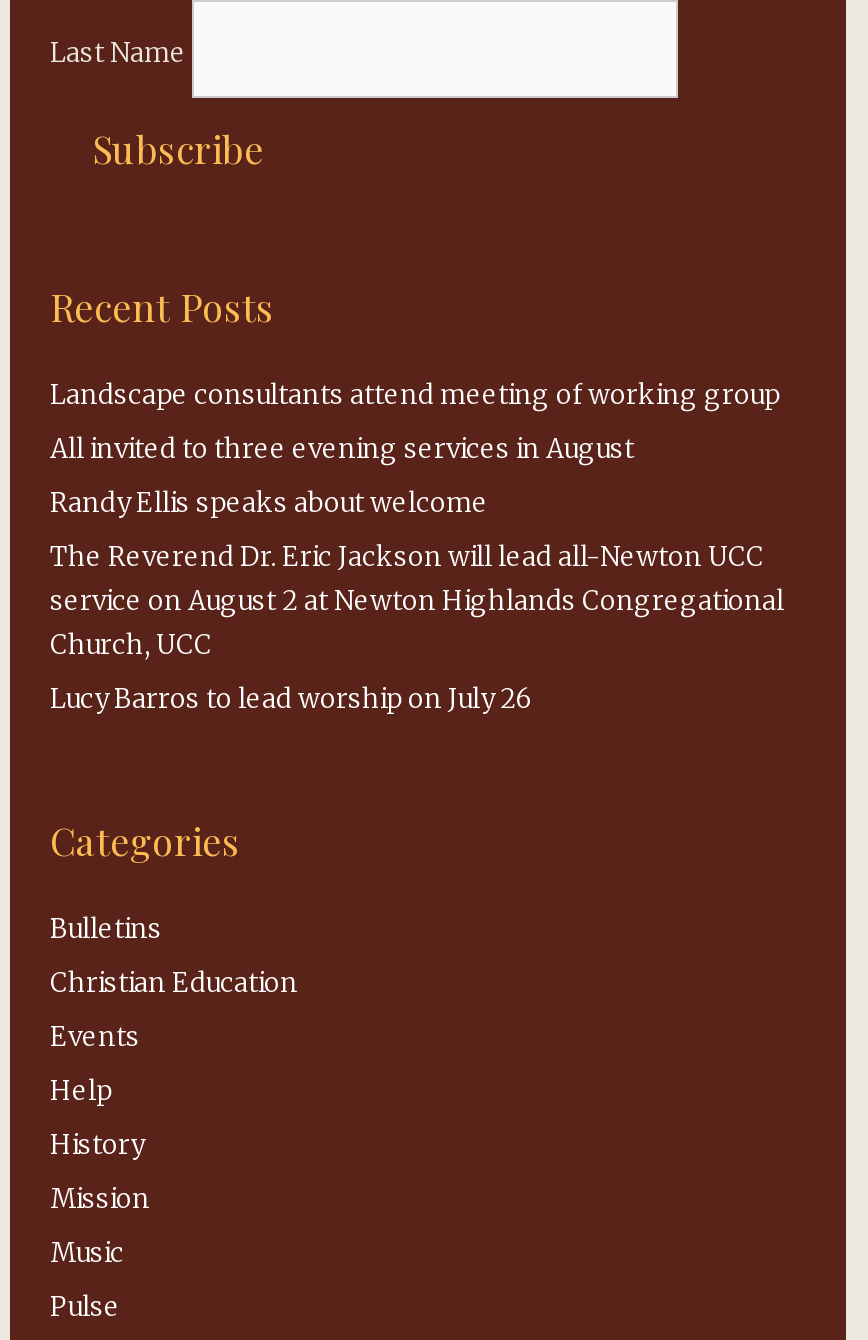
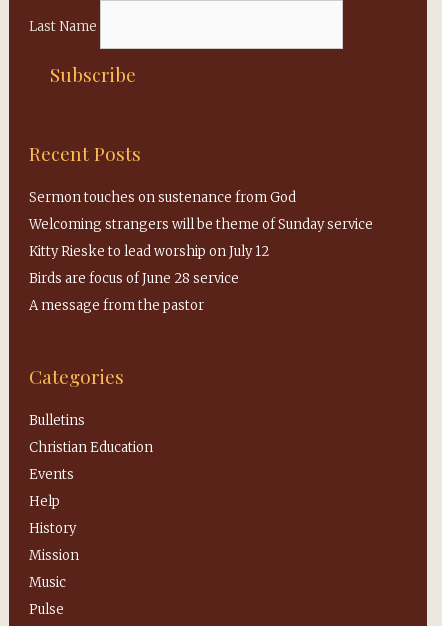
- Landscape consultants attend meeting of working group
+ Sermon touches on sustenance from God

- All invited to three evening services in August
+ Welcoming strangers will be theme of Sunday service

- Randy Ellis speaks about welcome
+ Kitty Rieske to lead worship on July 12

- The Reverend Dr. Eric Jackson will lead all-Newton UCC
- service on August 2 at Newton Highlands Congregational
- Church, UCC
+ Birds are focus of June 28 service

- Lucy Barros to lead worship on July 26
+ A message from the pastor
